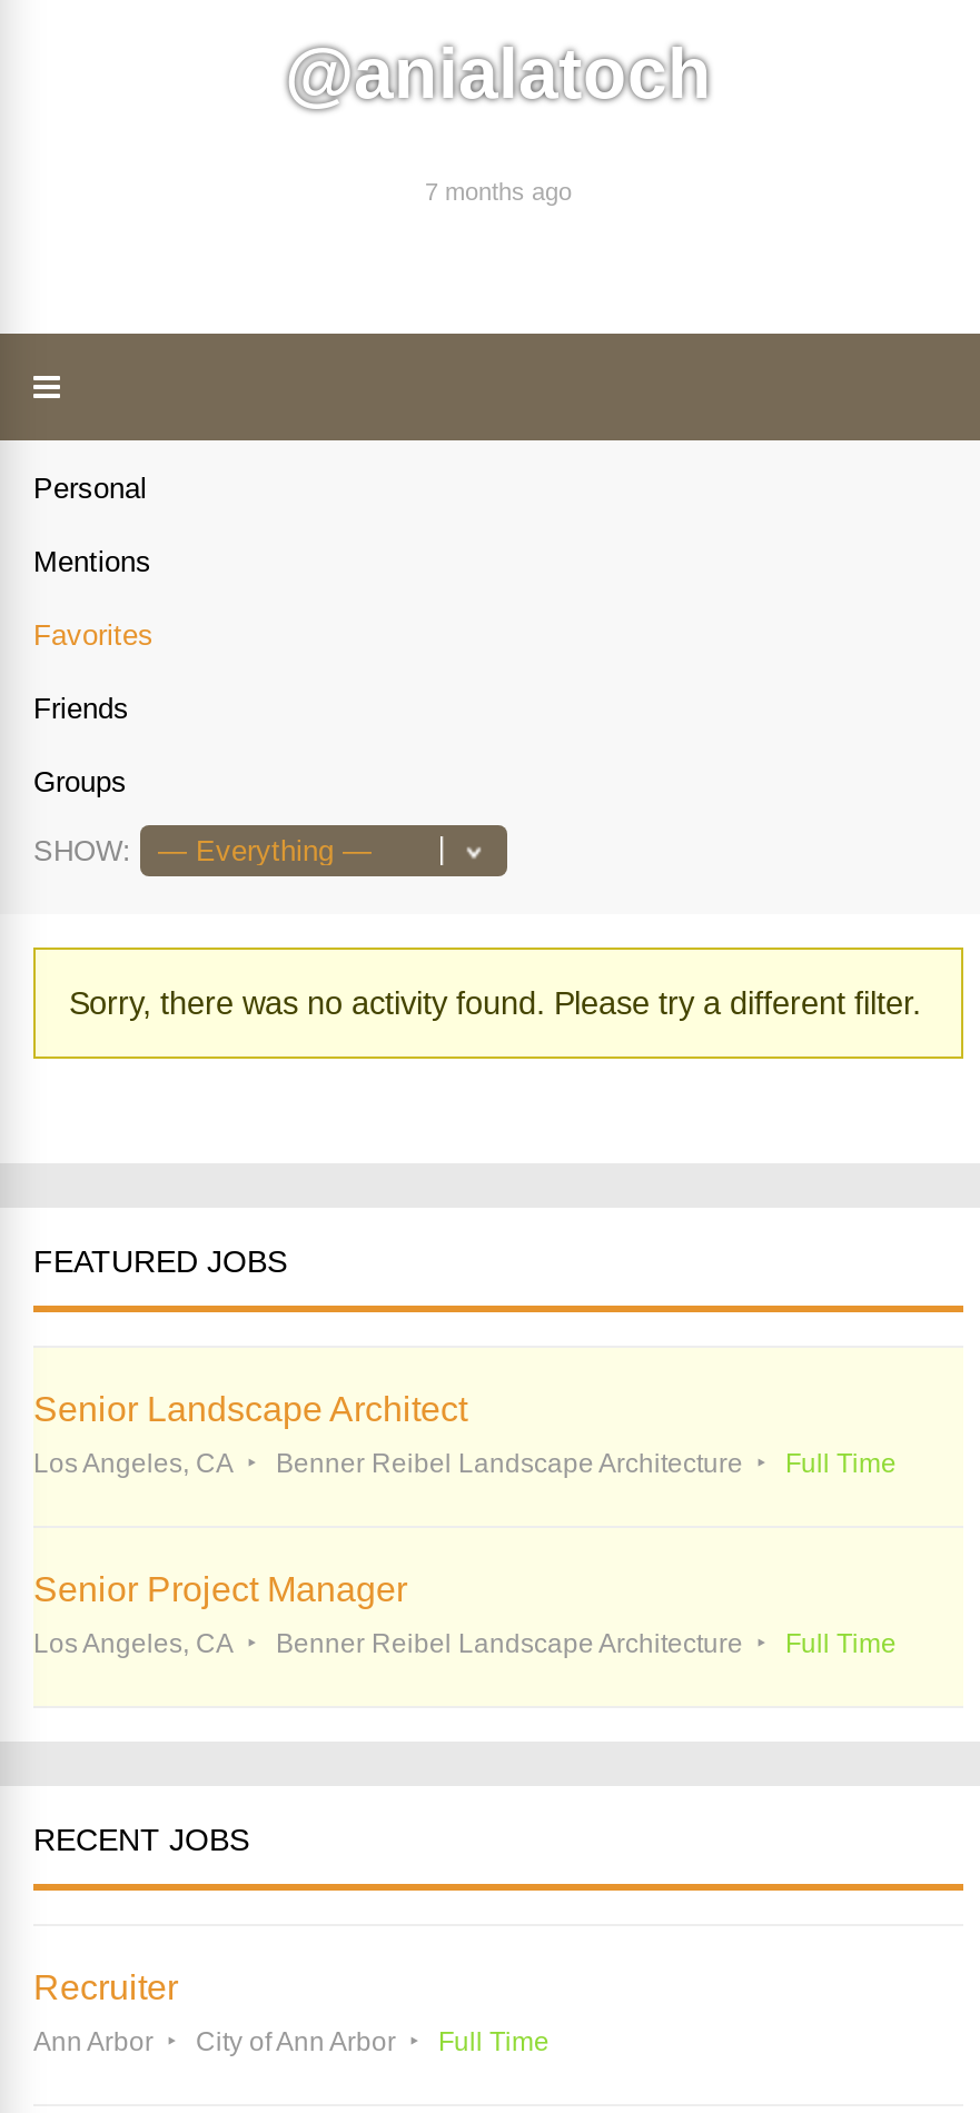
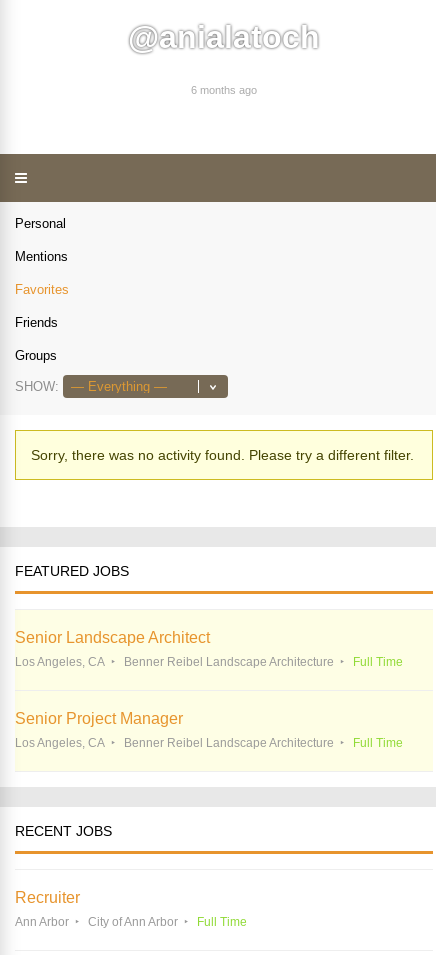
- 7 months ago
+ 6 months ago
